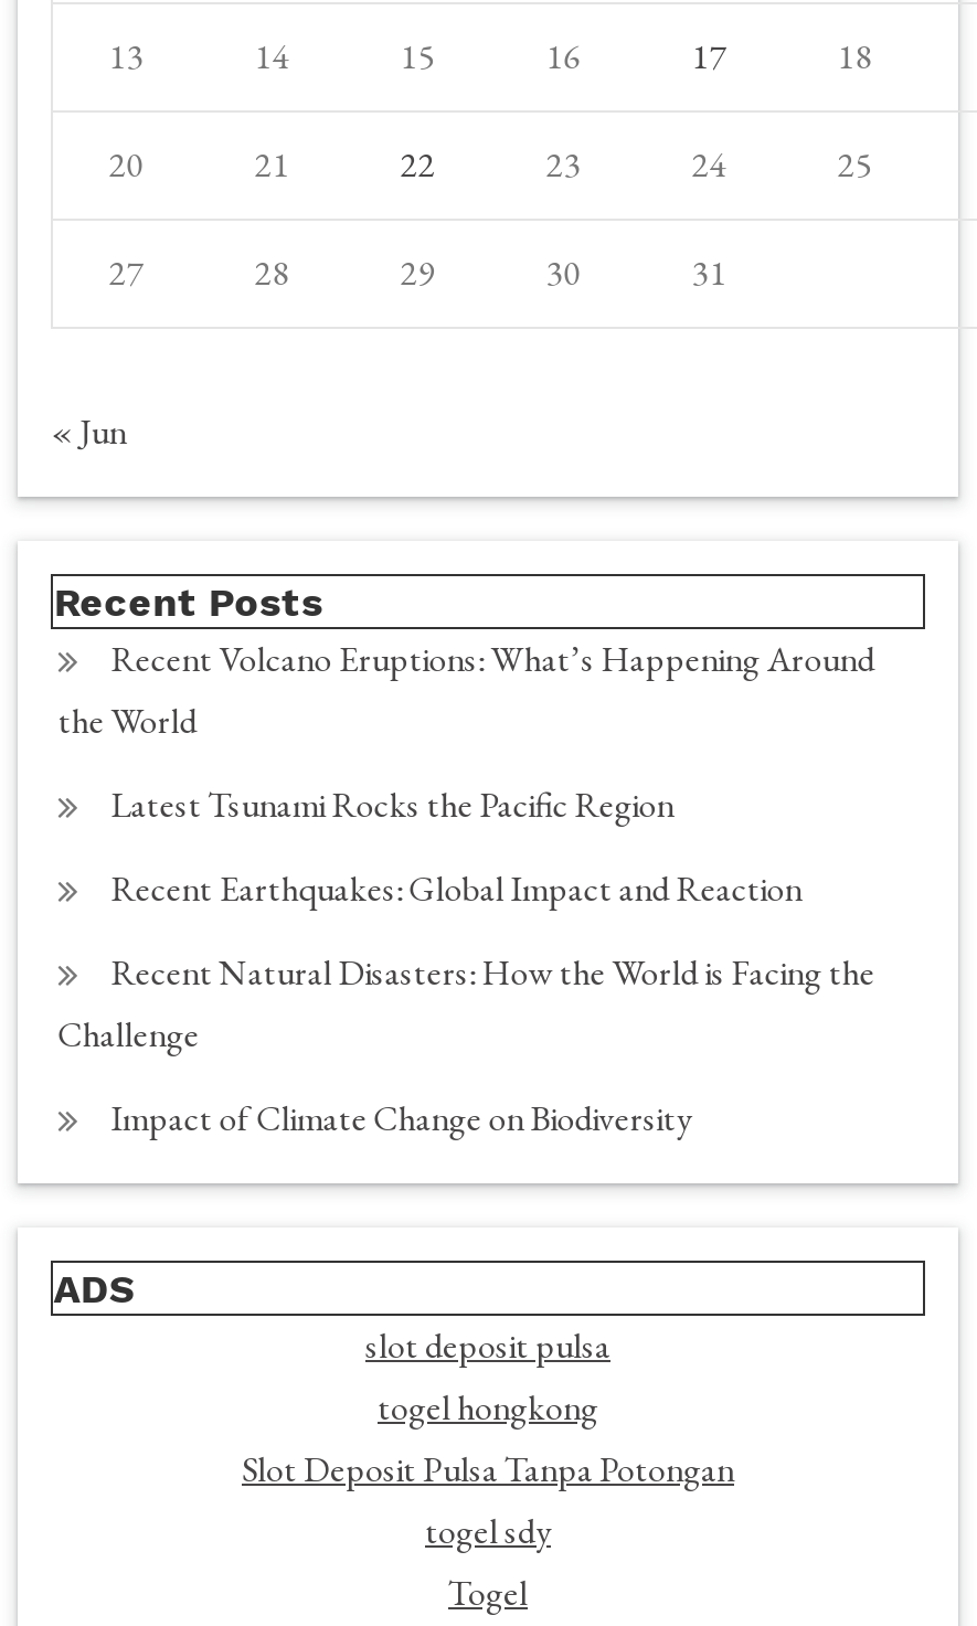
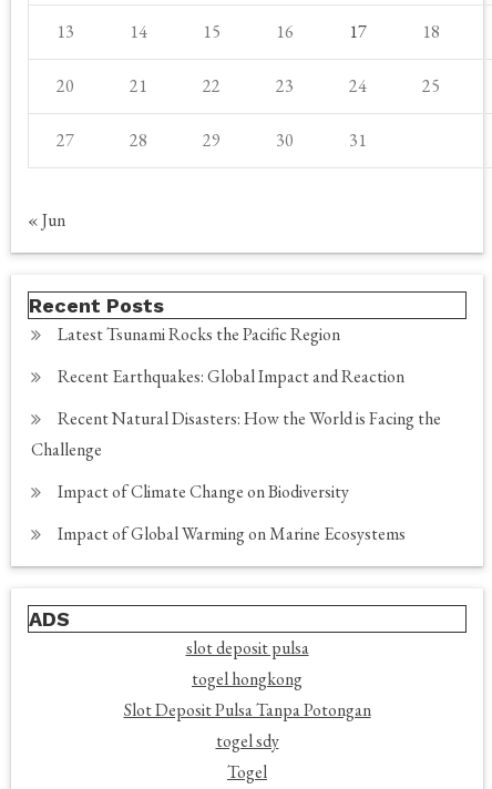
- Recent Volcano Eruptions: What’s Happening Around
- the World

moved up: Latest Tsunami Rocks the Pacific Region | Recent Earthquakes: Global Impact and Reaction | Recent Natural Disasters: How the World is Facing the | Challenge | Impact of Climate Change on Biodiversity

+ Impact of Global Warming on Marine Ecosystems
